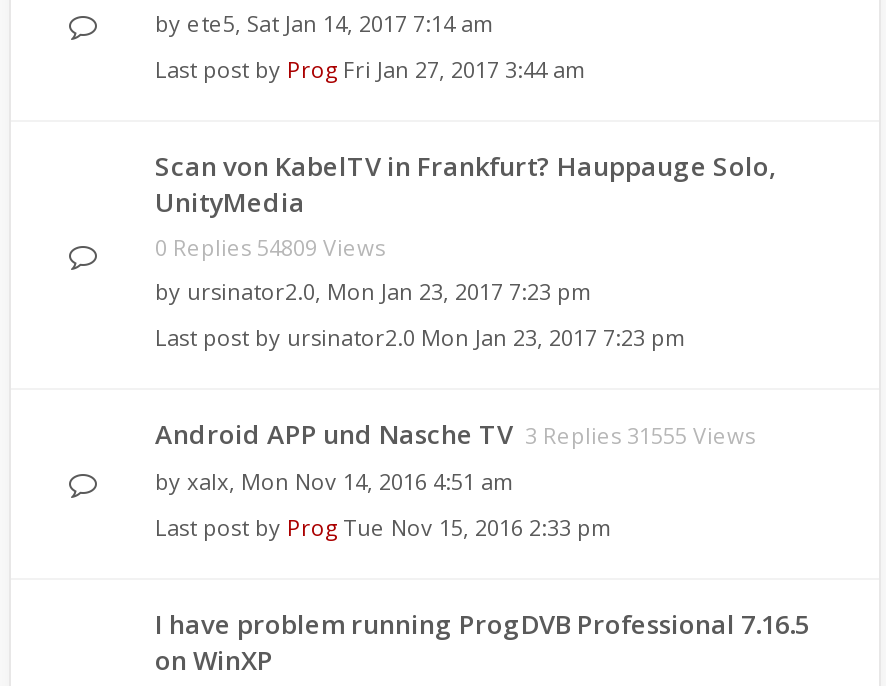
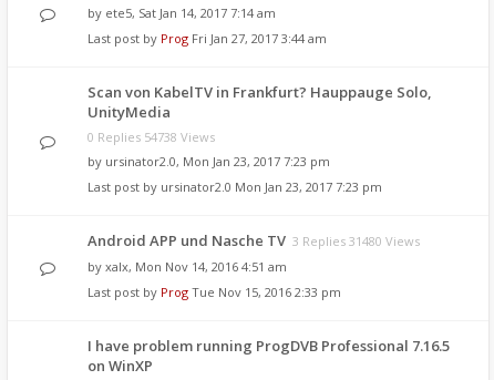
- 0 Replies 54809 Views
+ 0 Replies 54738 Views

- Android APP und Nasche TV 3 Replies 31555 Views
+ Android APP und Nasche TV 3 Replies 31480 Views
